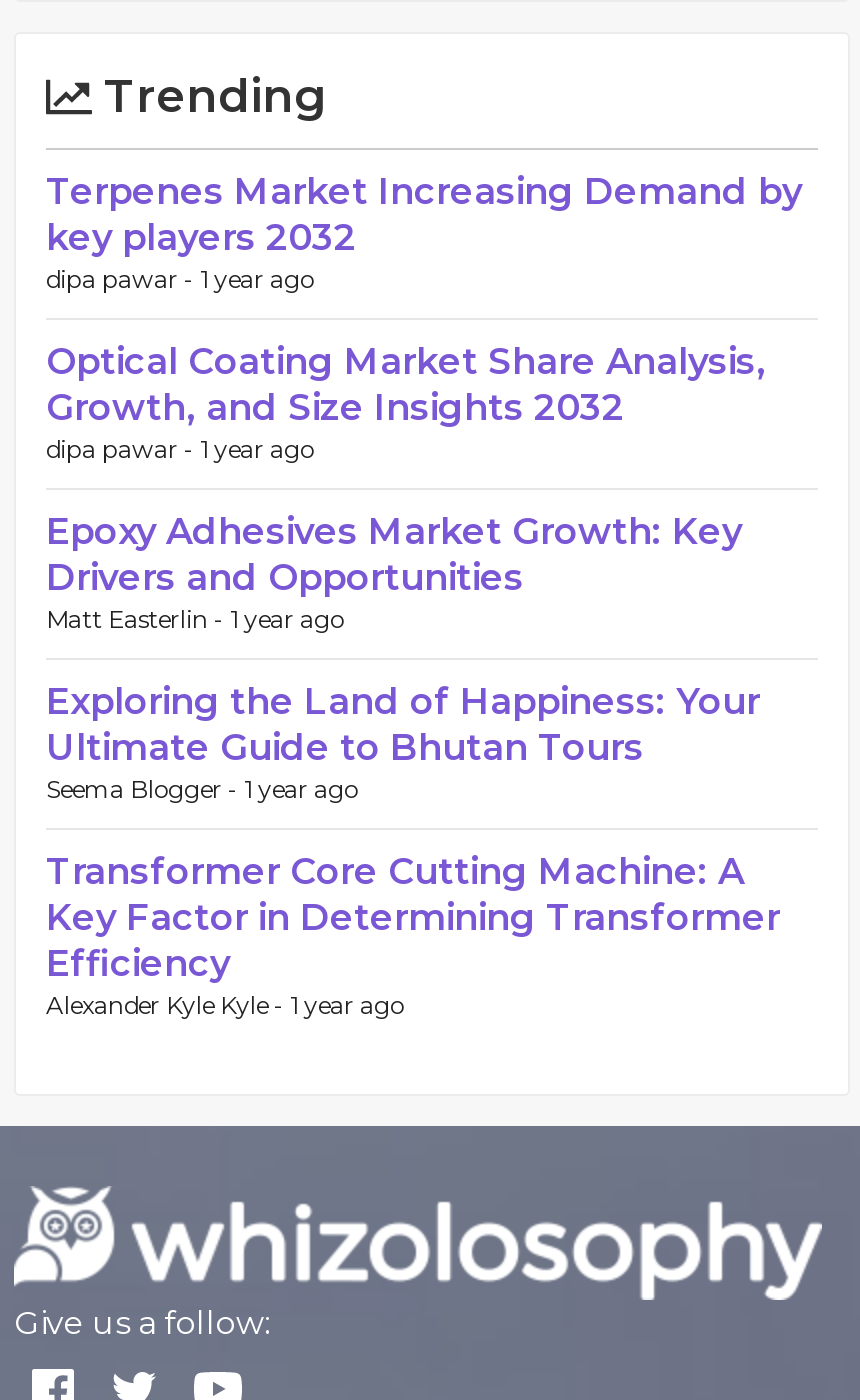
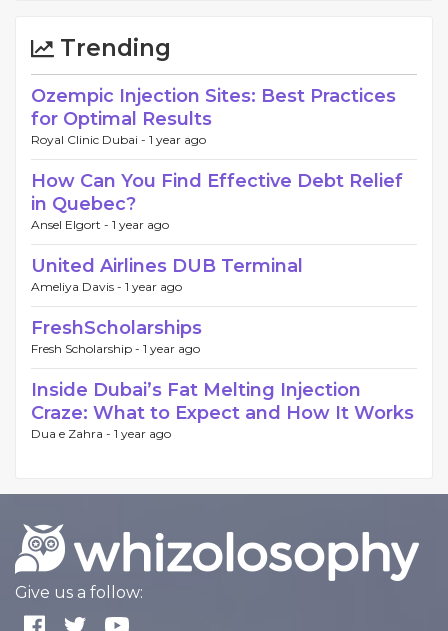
- Terpenes Market Increasing Demand by
- key players 2032
- dipa pawar - 1 year ago
+ Ozempic Injection Sites: Best Practices
+ for Optimal Results
+ Royal Clinic Dubai - 1 year ago

- Optical Coating Market Share Analysis,
- Growth, and Size Insights 2032
- dipa pawar - 1 year ago
+ How Can You Find Effective Debt Relief
+ in Quebec?
+ Ansel Elgort - 1 year ago

- Epoxy Adhesives Market Growth: Key
- Drivers and Opportunities
- Matt Easterlin - 1 year ago
+ United Airlines DUB Terminal
+ Ameliya Davis - 1 year ago

- Exploring the Land of Happiness: Your
- Ultimate Guide to Bhutan Tours
- Seema Blogger - 1 year ago
+ FreshScholarships
+ Fresh Scholarship - 1 year ago

- Transformer Core Cutting Machine: A
- Key Factor in Determining Transformer
- Efficiency
- Alexander Kyle Kyle - 1 year ago
+ Inside Dubai’s Fat Melting Injection
+ Craze: What to Expect and How It Works
+ Dua e Zahra - 1 year ago
